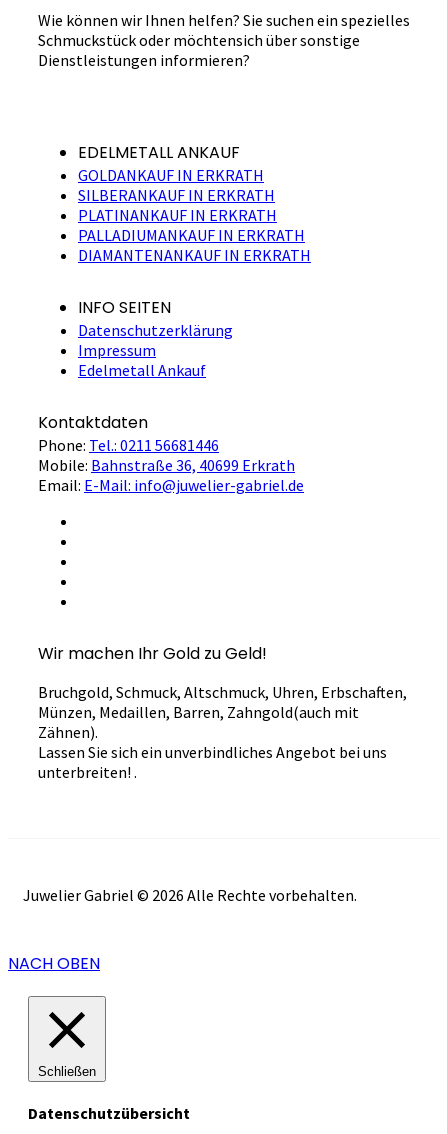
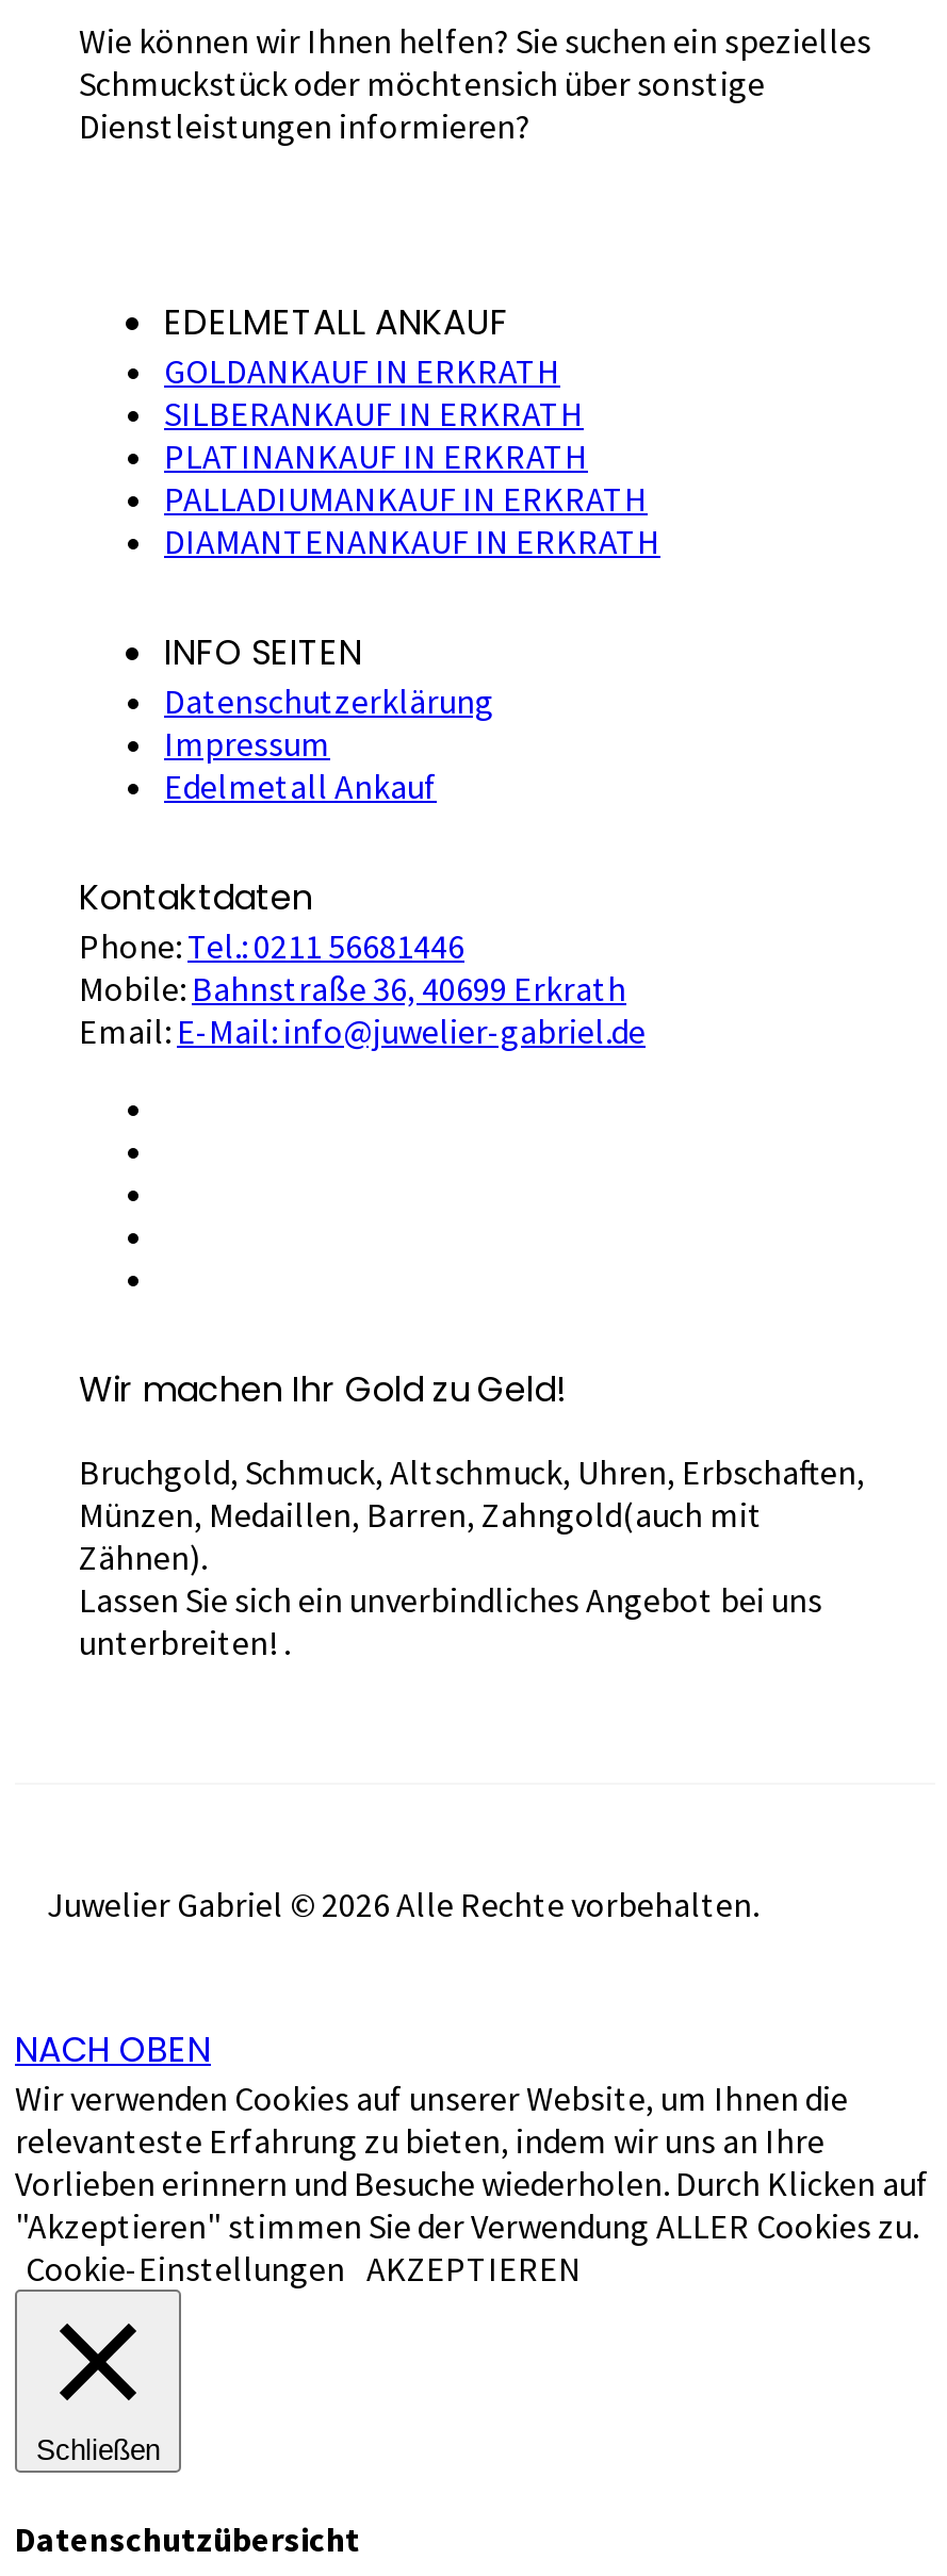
+ Wir verwenden Cookies auf unserer Website, um Ihnen die
+ relevanteste Erfahrung zu bieten, indem wir uns an Ihre
+ Vorlieben erinnern und Besuche wiederholen. Durch Klicken auf
+ "Akzeptieren" stimmen Sie der Verwendung ALLER Cookies zu.
+ Cookie-Einstellungen AKZEPTIEREN
